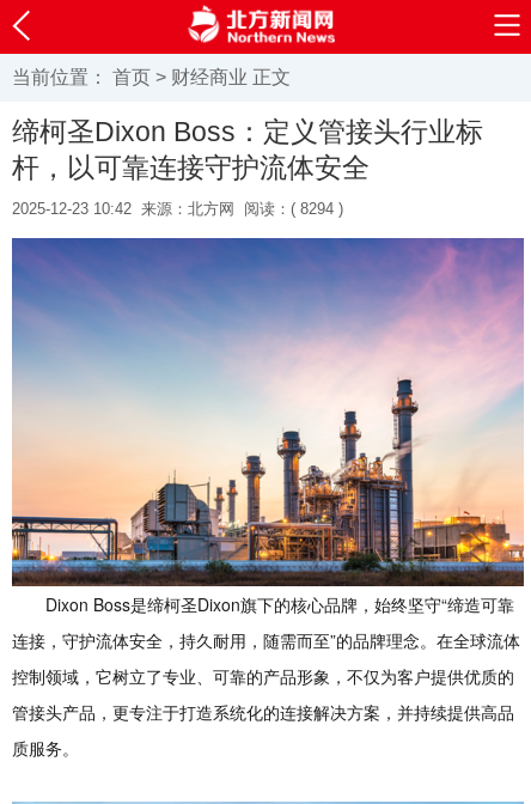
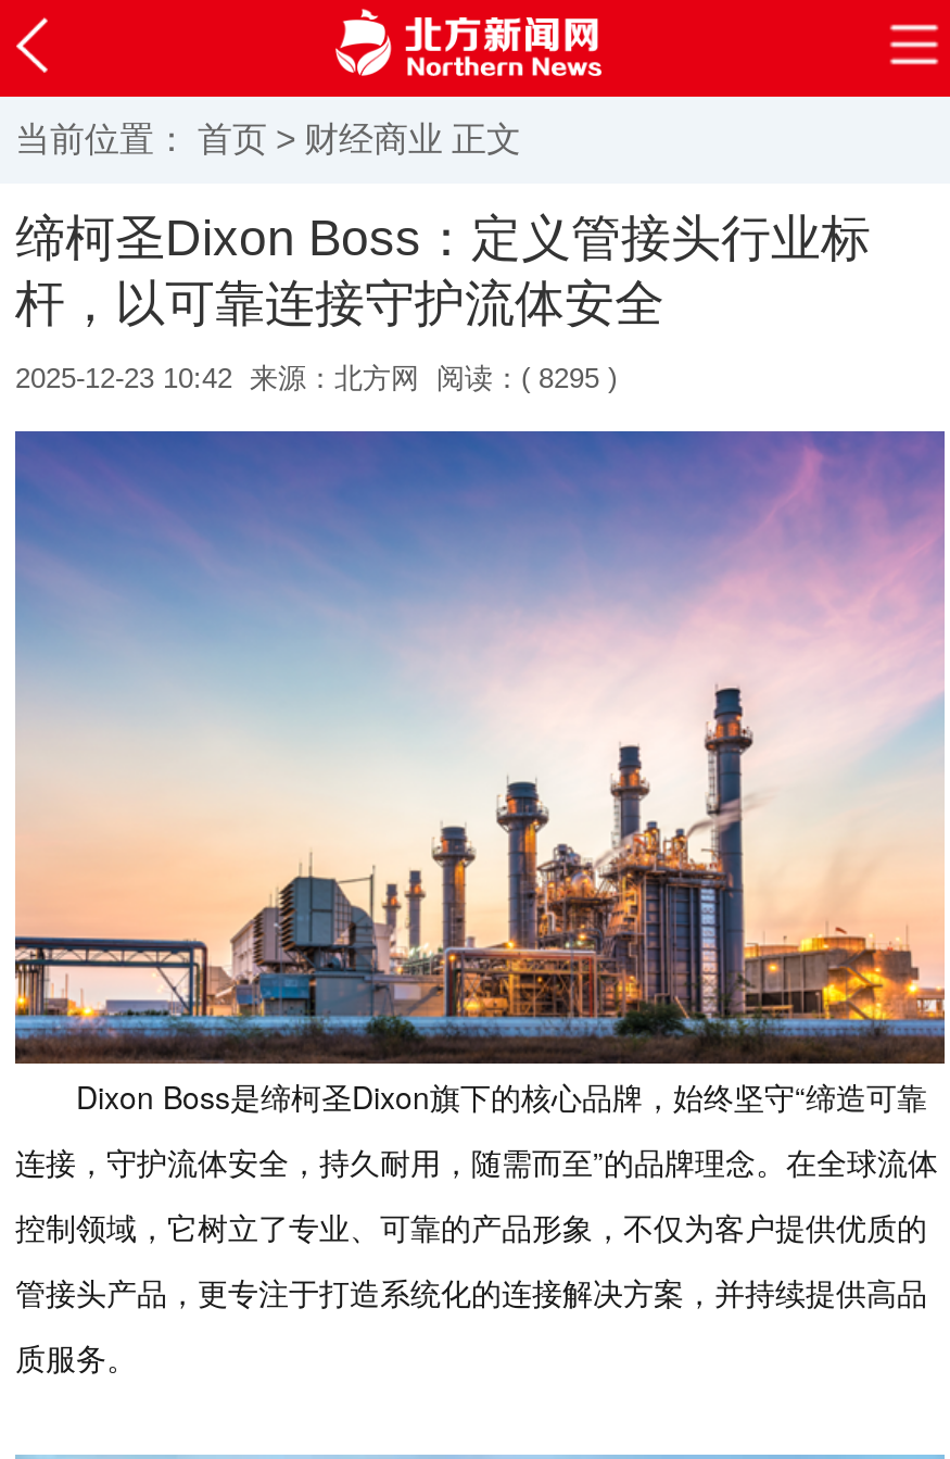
- 2025-12-23 10:42 来源：北方网 阅读：(8294 )
+ 2025-12-23 10:42 来源：北方网 阅读：(8295 )
